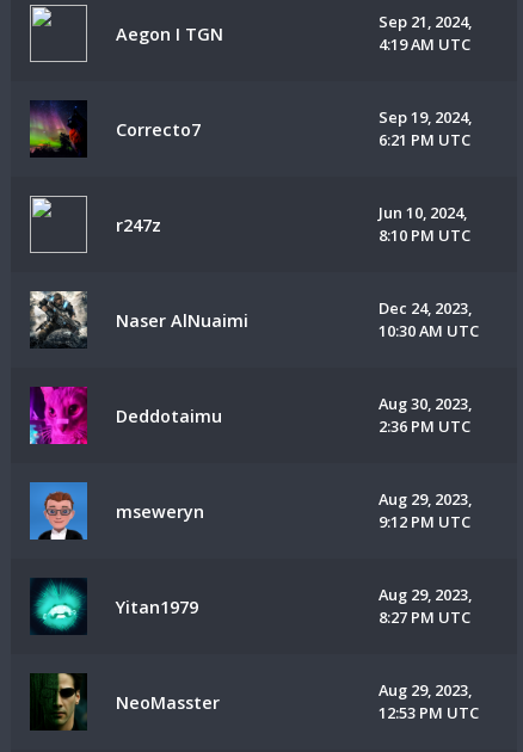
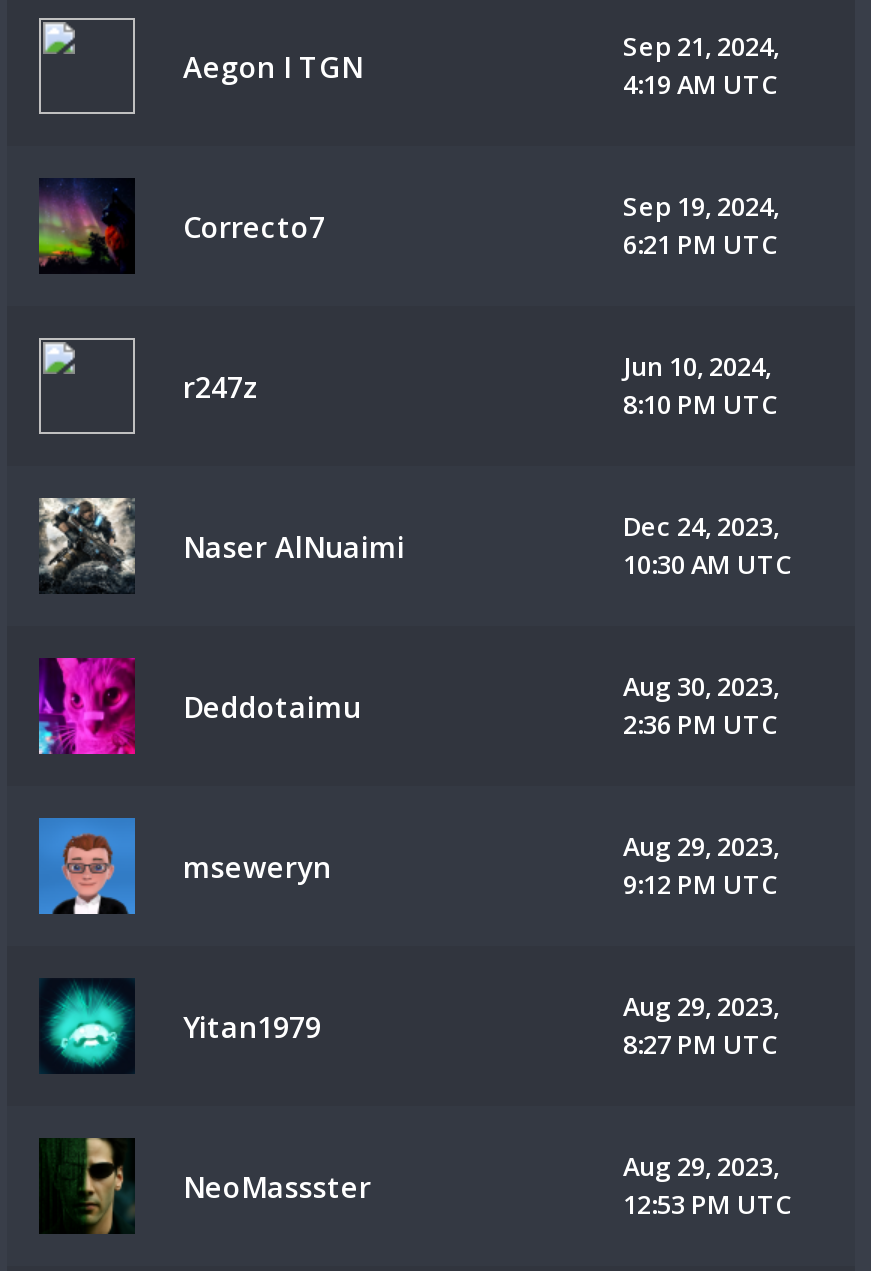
- NeoMasster
+ NeoMassster
